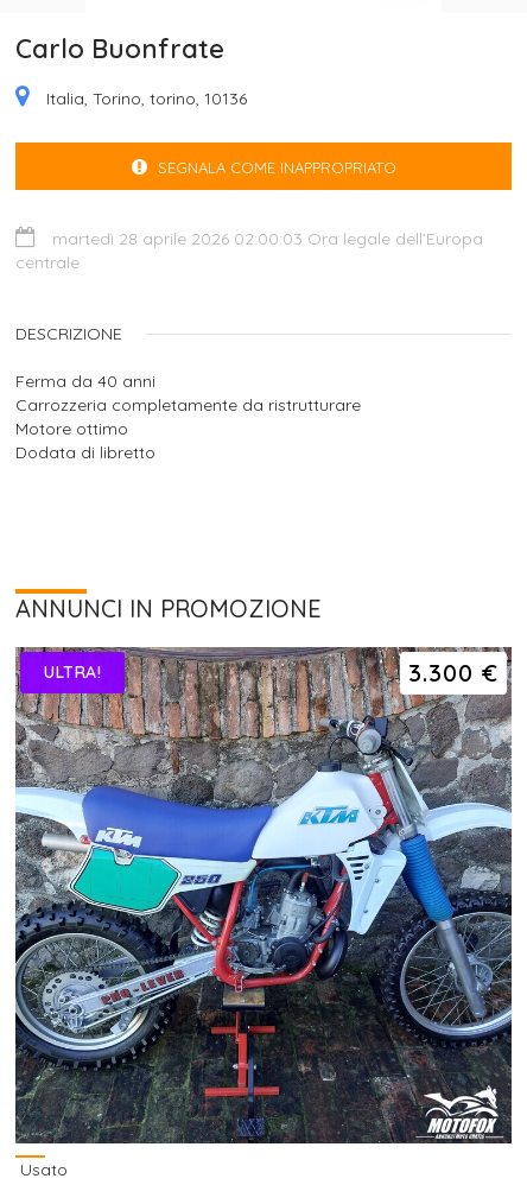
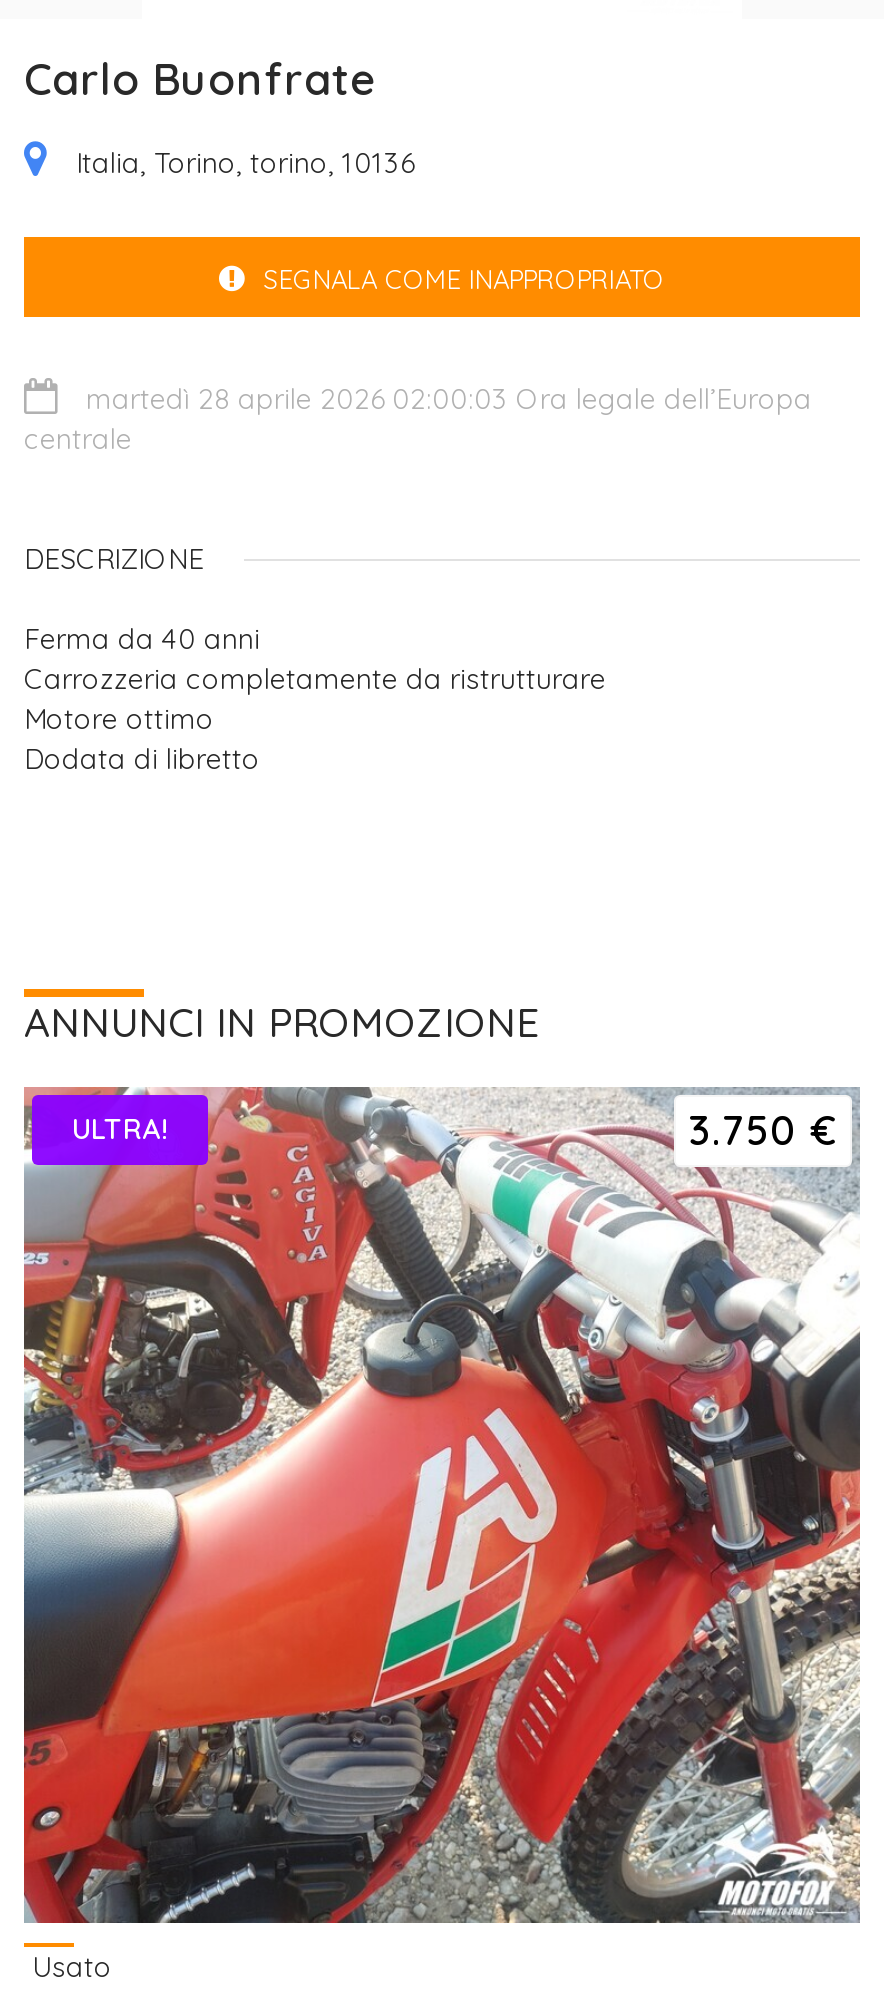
- [image]
- 3.300 €
+ [image]
+ 3.750 €
